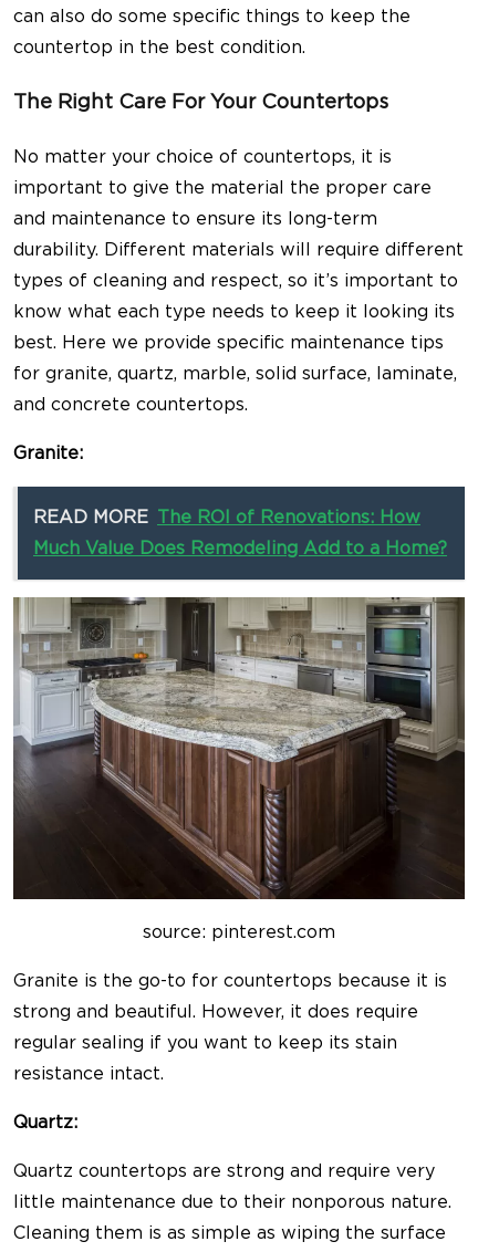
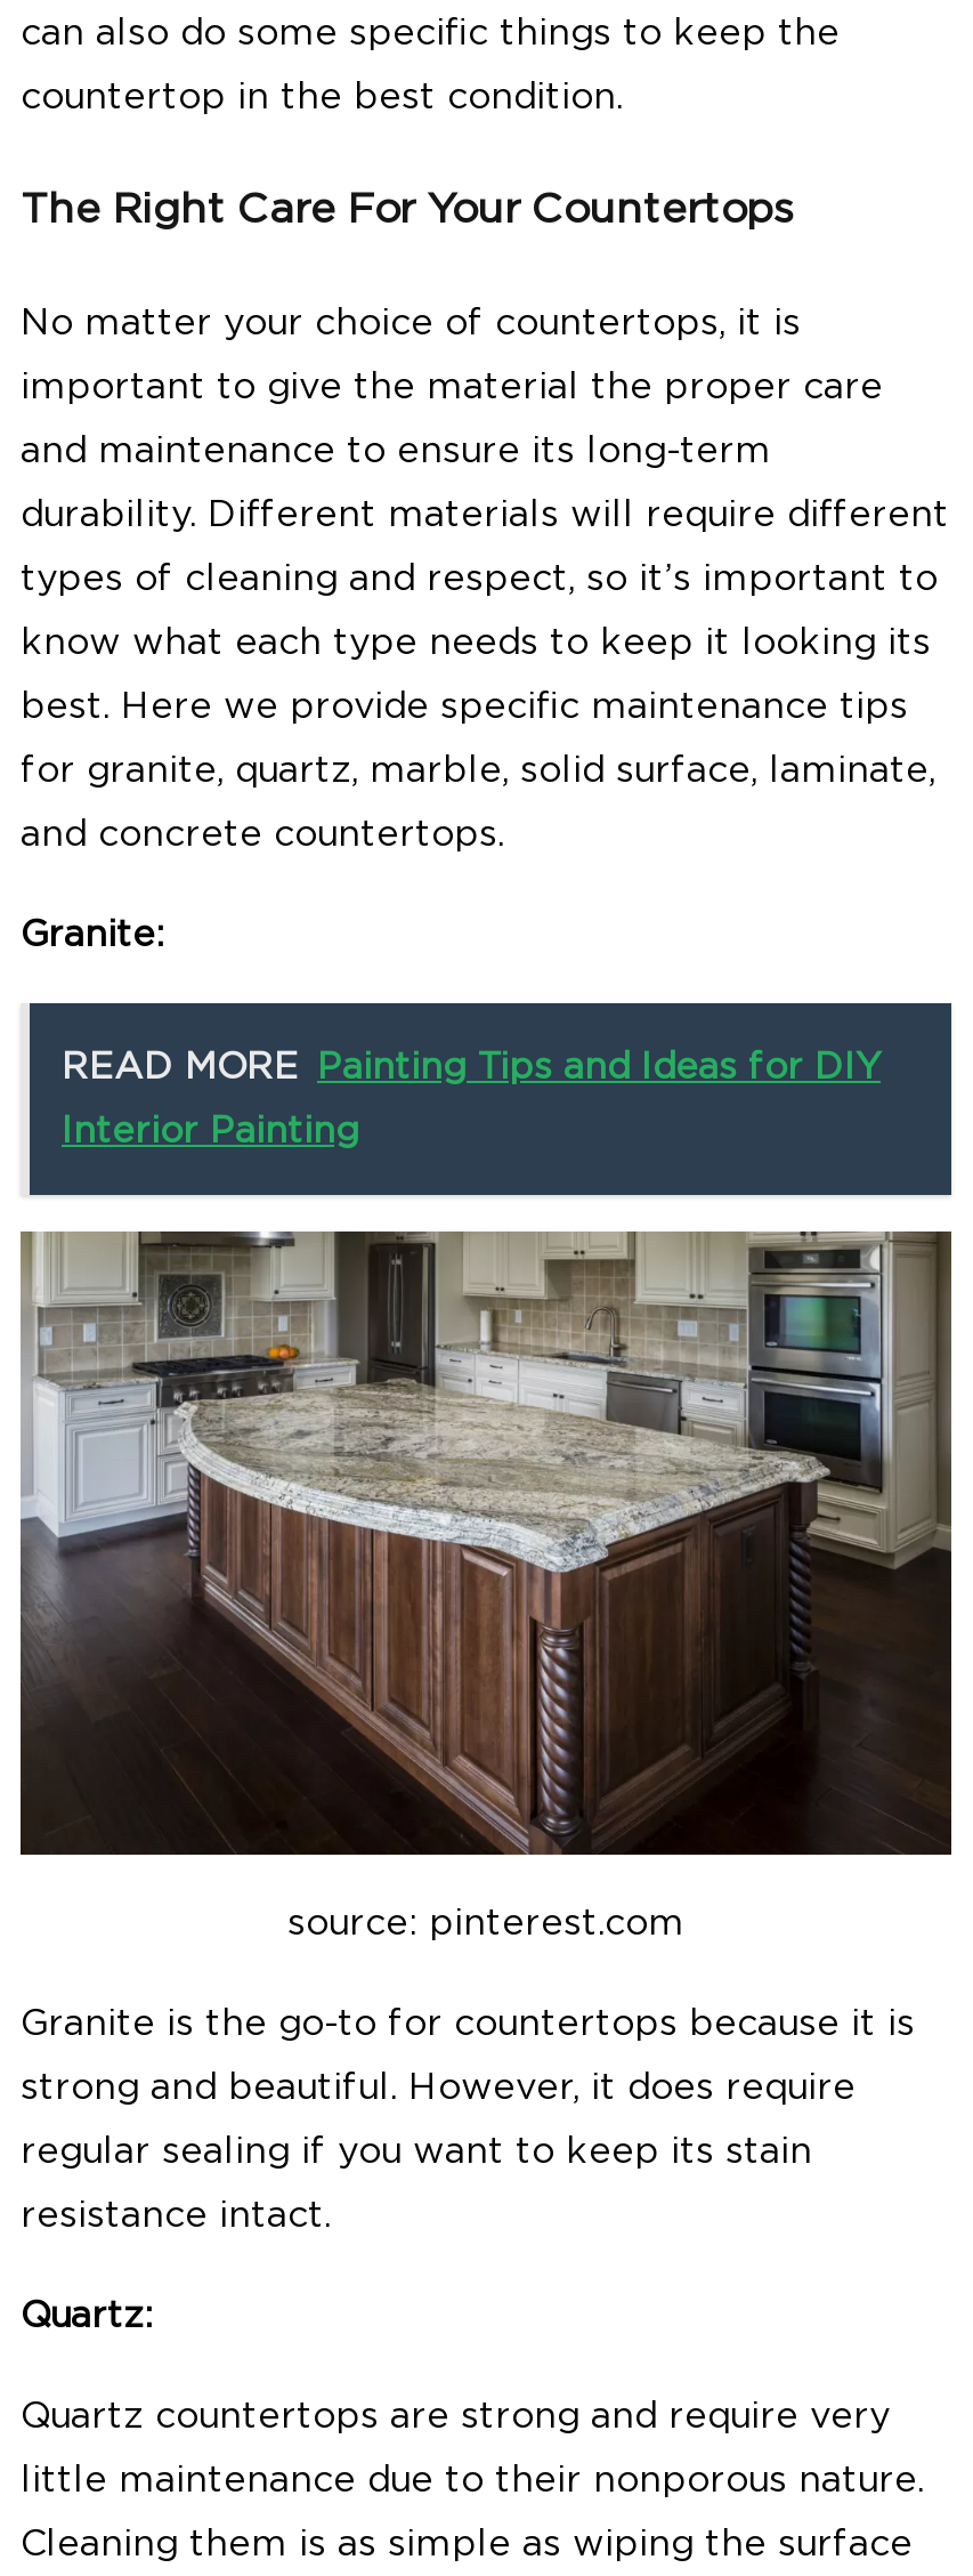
- READ MORE The ROI of Renovations: How
+ READ MORE Painting Tips and Ideas for DIY

- Much Value Does Remodeling Add to a Home?
+ Interior Painting
